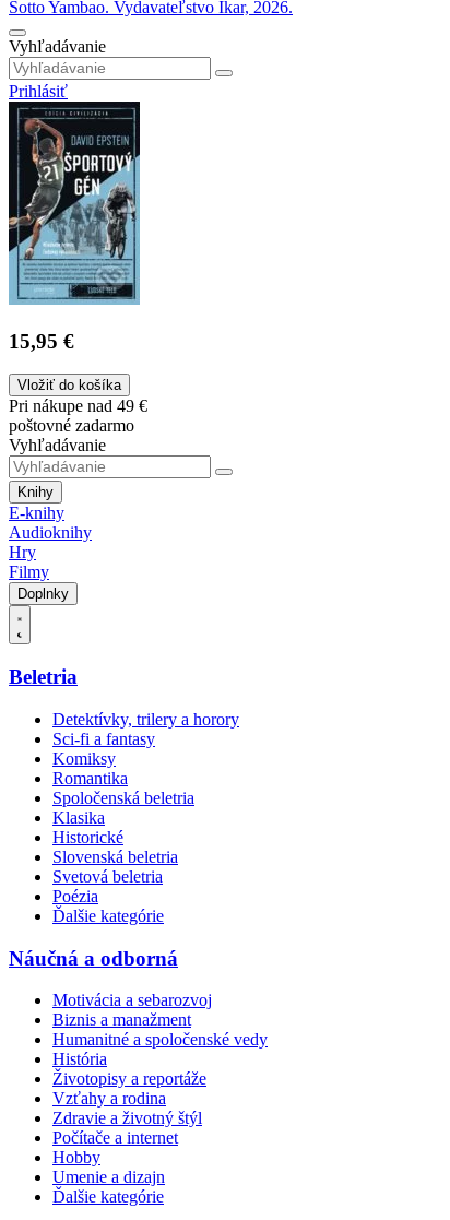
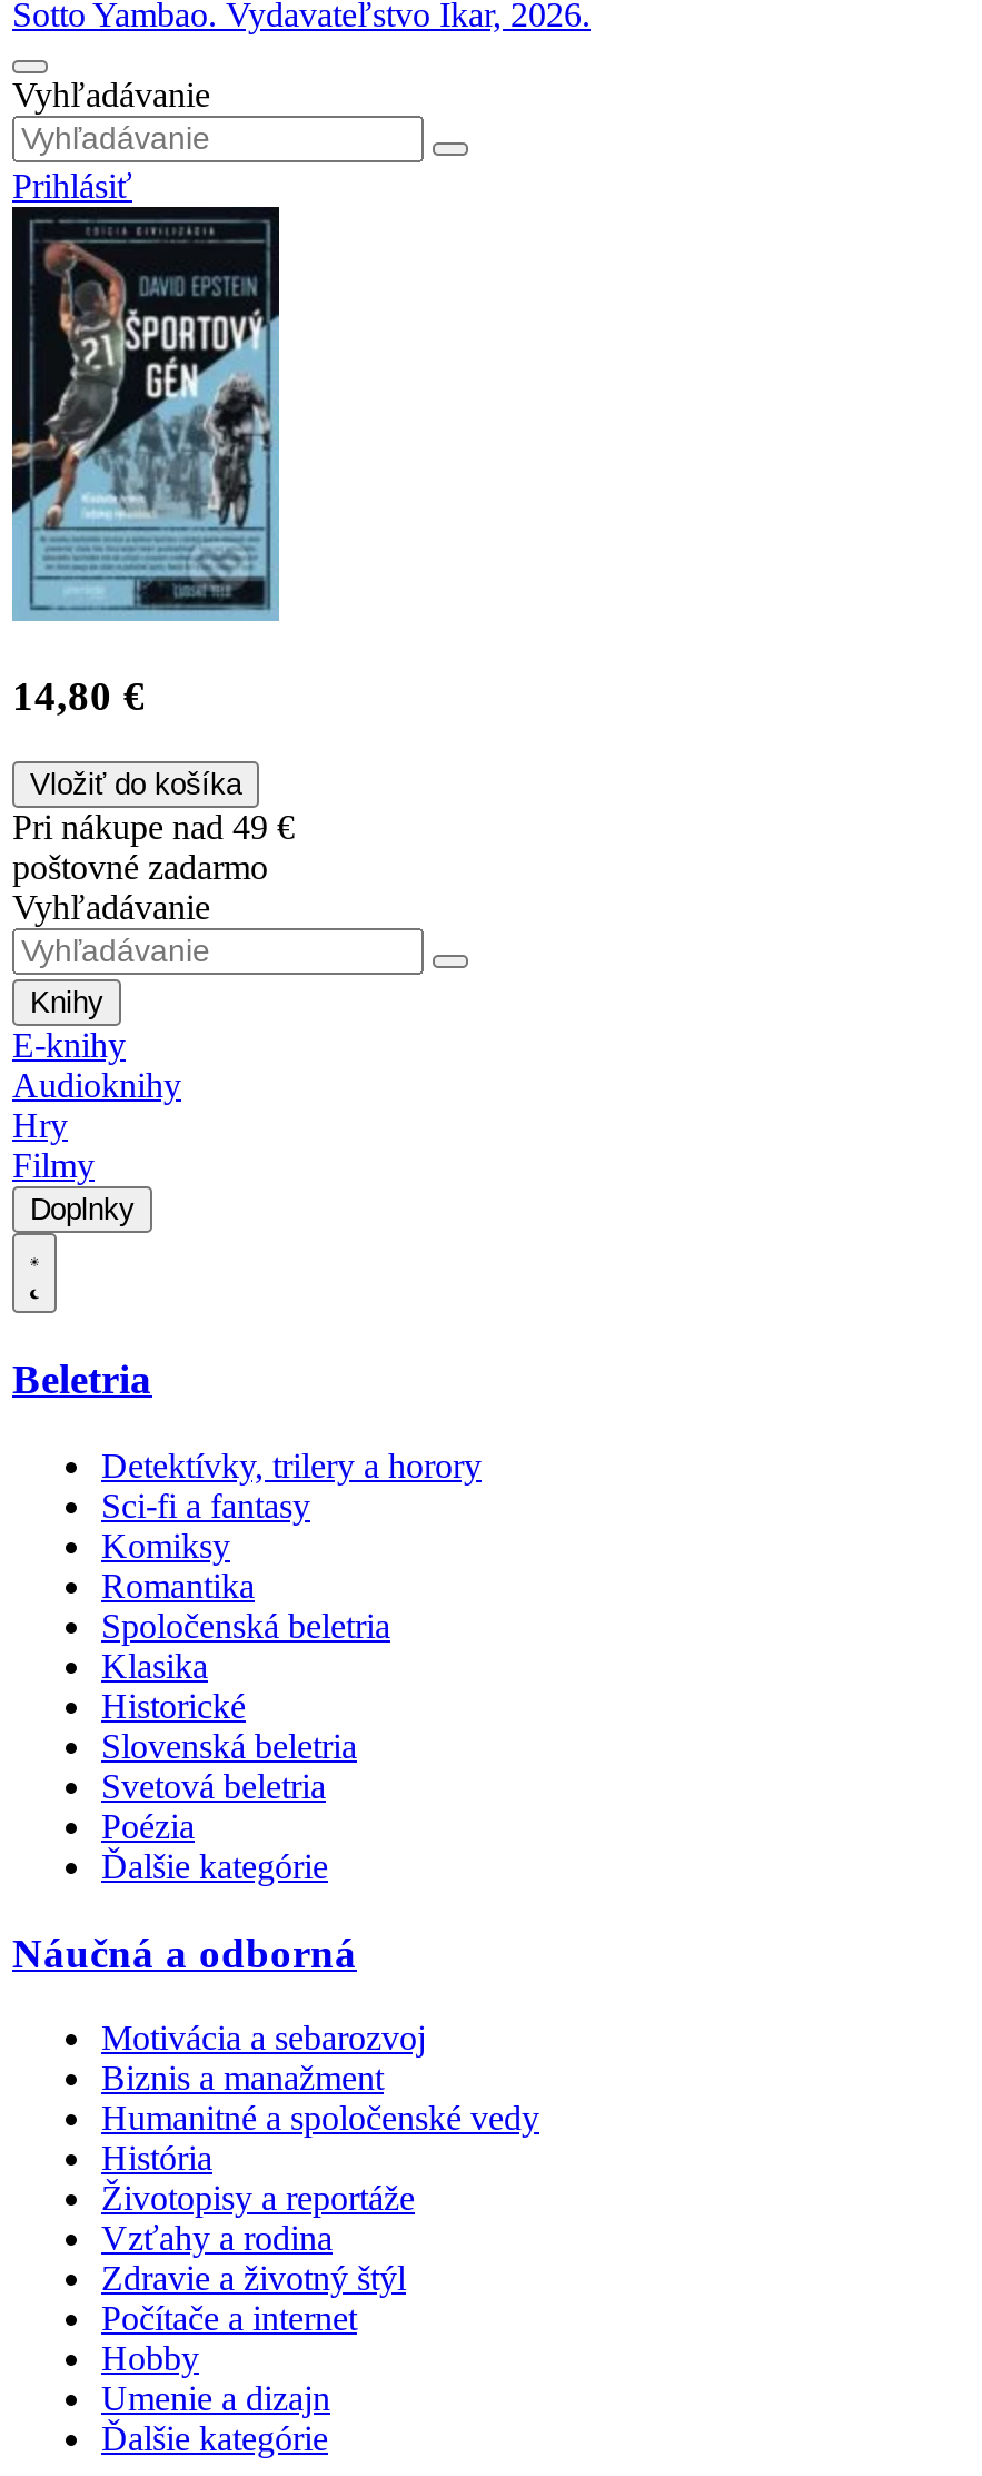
- 15,95 €
+ 14,80 €
